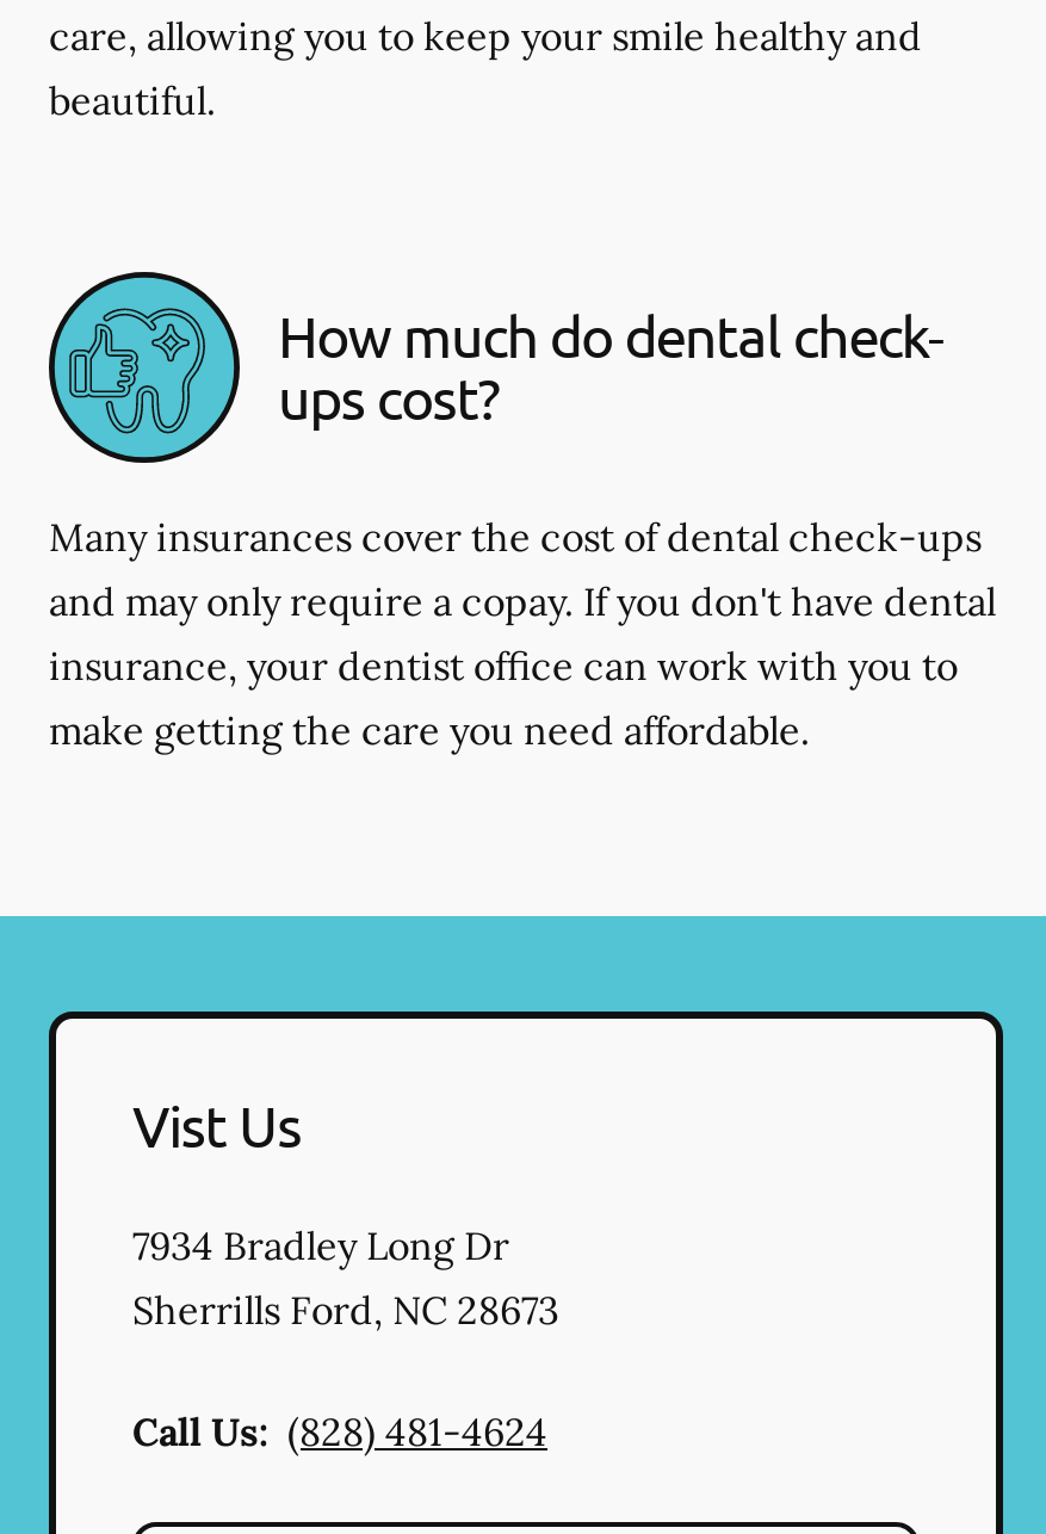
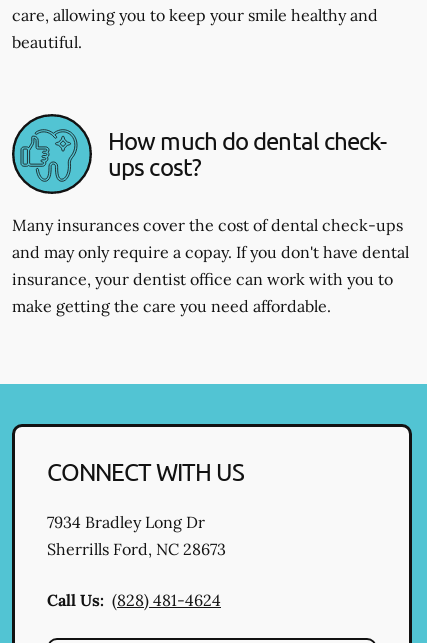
- Vist Us
+ CONNECT WITH US
